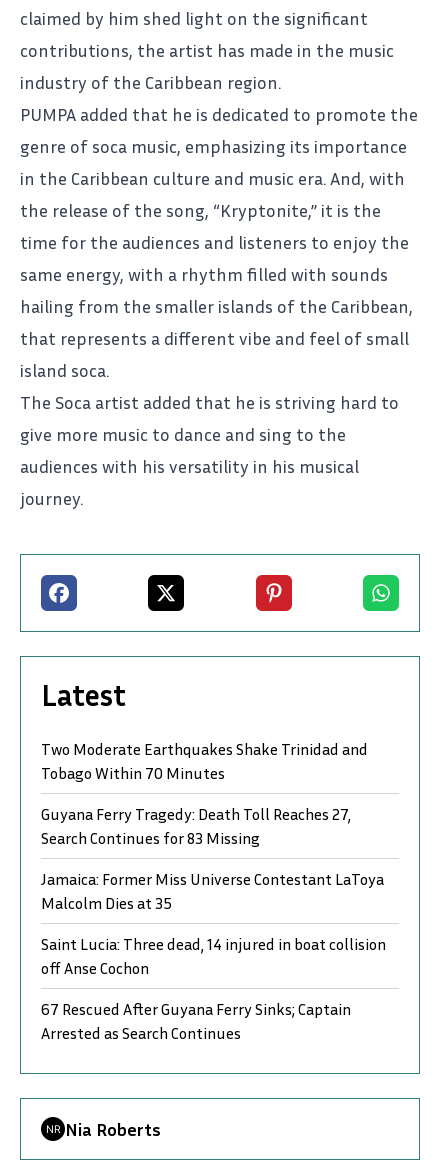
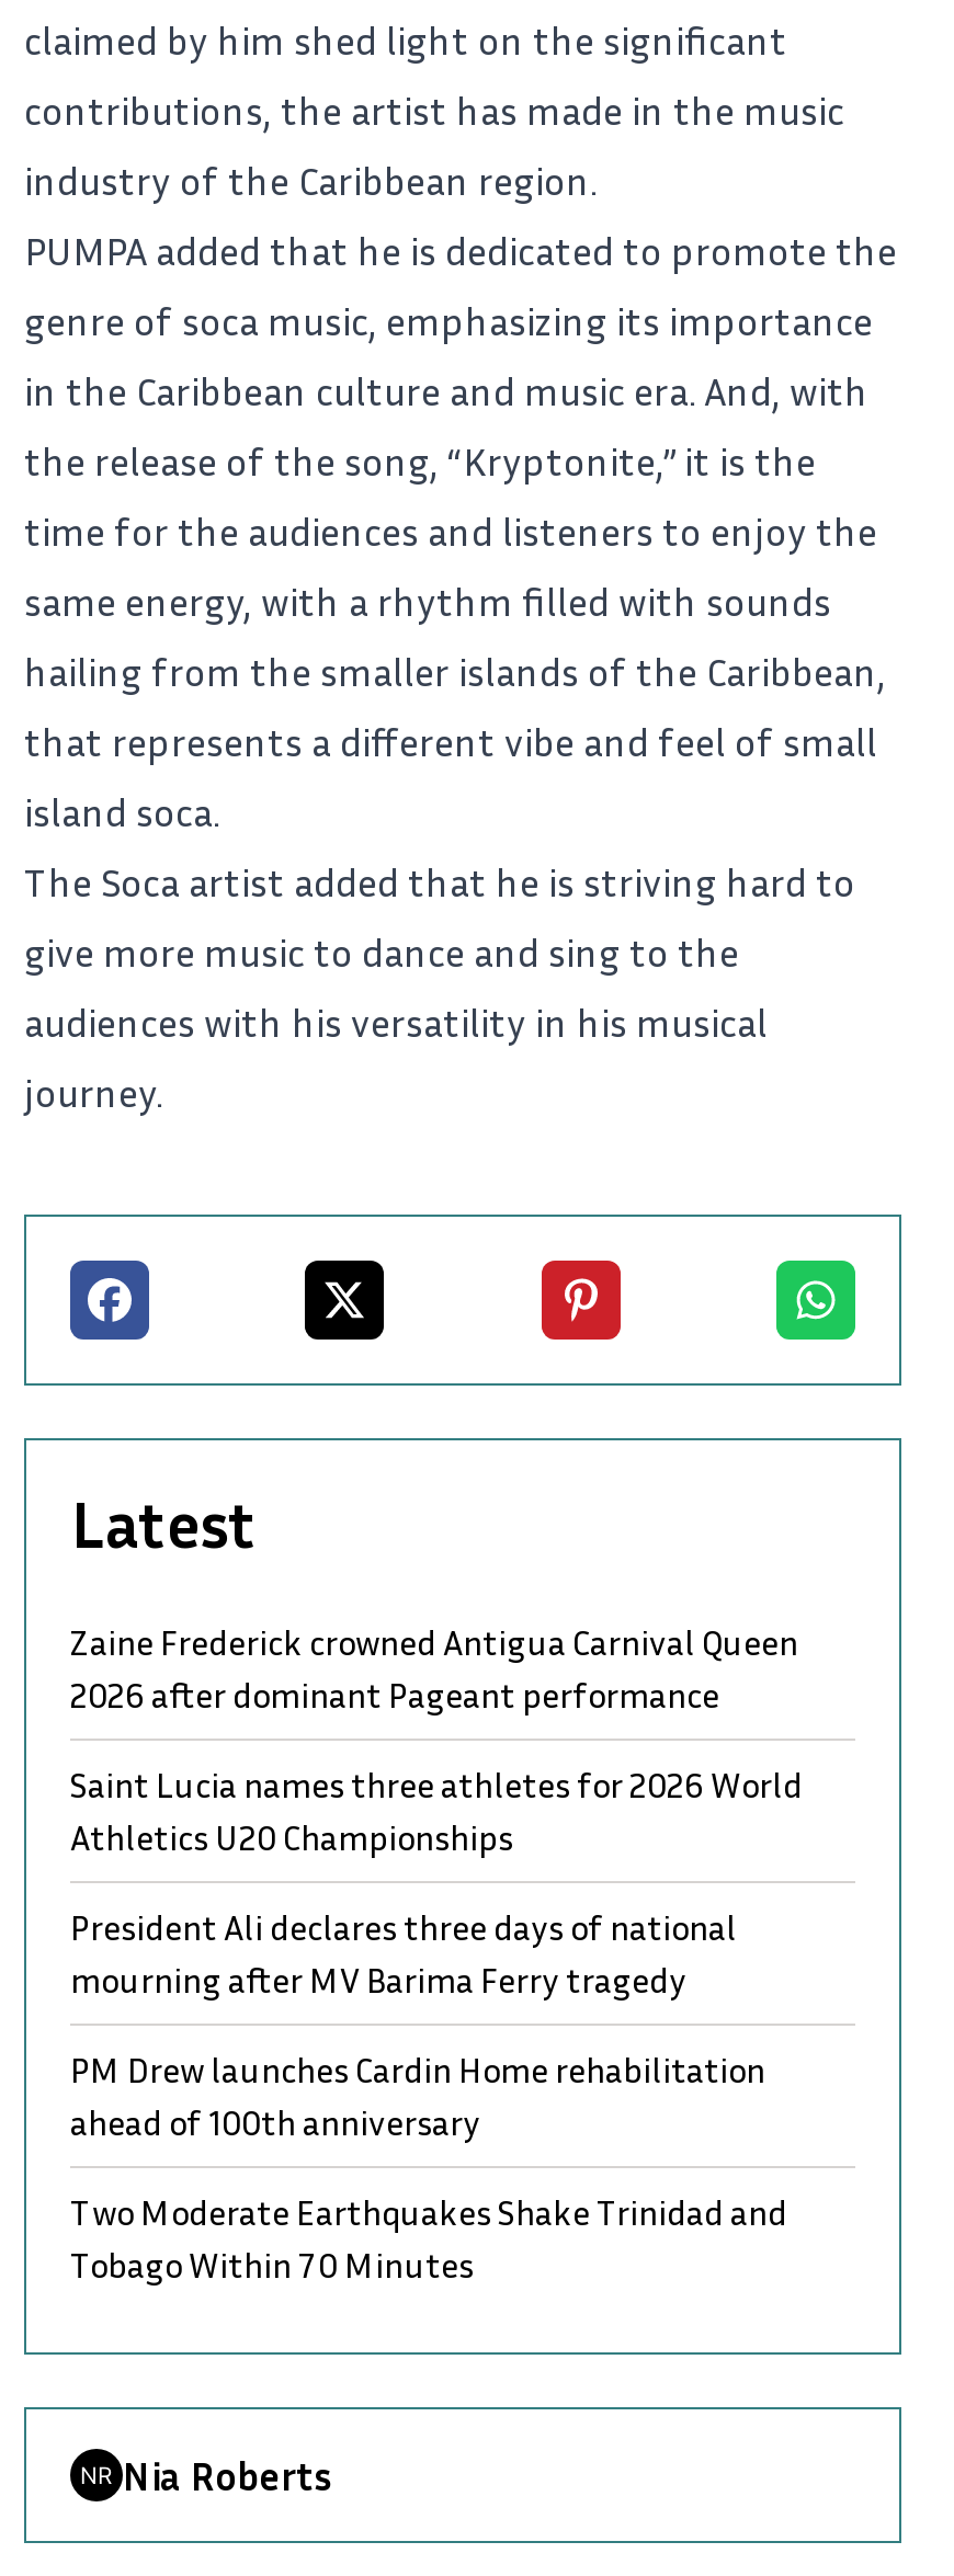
+ Zaine Frederick crowned Antigua Carnival Queen
+ 2026 after dominant Pageant performance
+ Saint Lucia names three athletes for 2026 World
+ Athletics U20 Championships
+ President Ali declares three days of national
+ mourning after MV Barima Ferry tragedy
+ PM Drew launches Cardin Home rehabilitation
+ ahead of 100th anniversary

moved down: Two Moderate Earthquakes Shake Trinidad and | Tobago Within 70 Minutes

- Guyana Ferry Tragedy: Death Toll Reaches 27,
- Search Continues for 83 Missing
- Jamaica: Former Miss Universe Contestant LaToya
- Malcolm Dies at 35
- Saint Lucia: Three dead, 14 injured in boat collision
- off Anse Cochon
- 67 Rescued After Guyana Ferry Sinks; Captain
- Arrested as Search Continues
